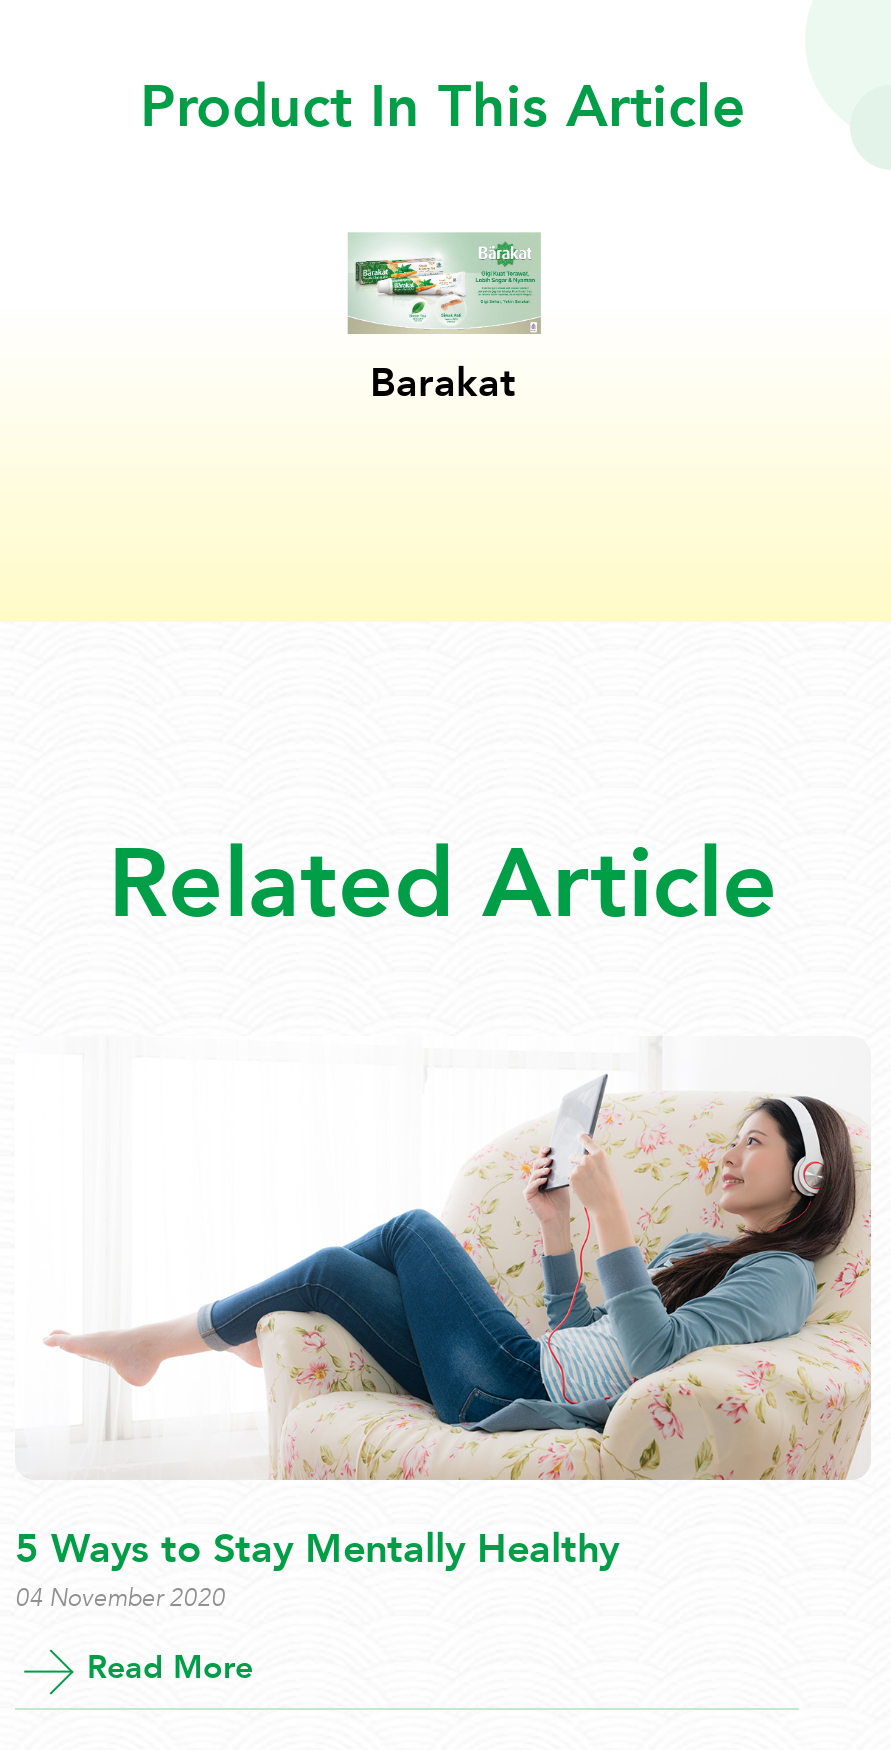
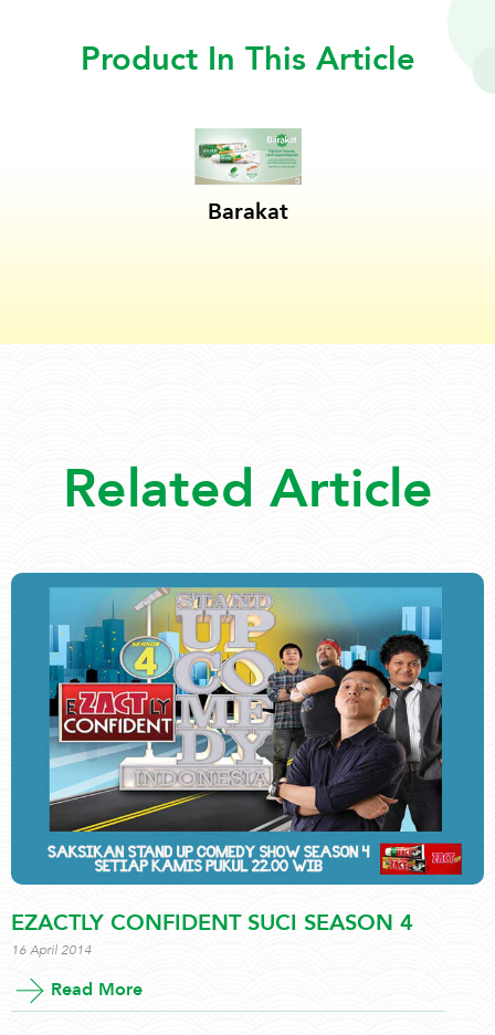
- [image]
- 5 Ways to Stay Mentally Healthy
- 04 November 2020
+ [image]
+ EZACTLY CONFIDENT SUCI SEASON 4
+ 16 April 2014
